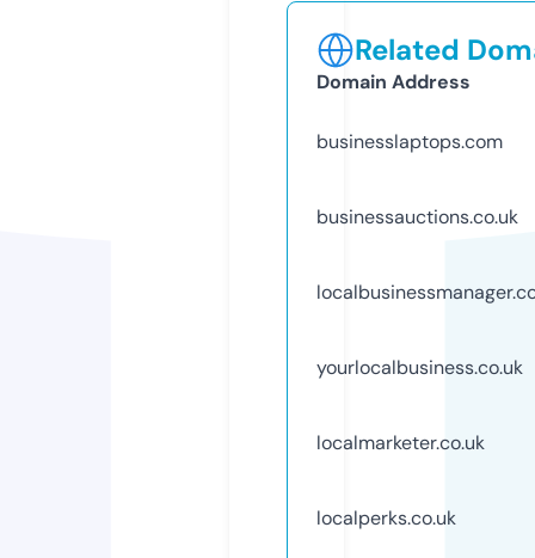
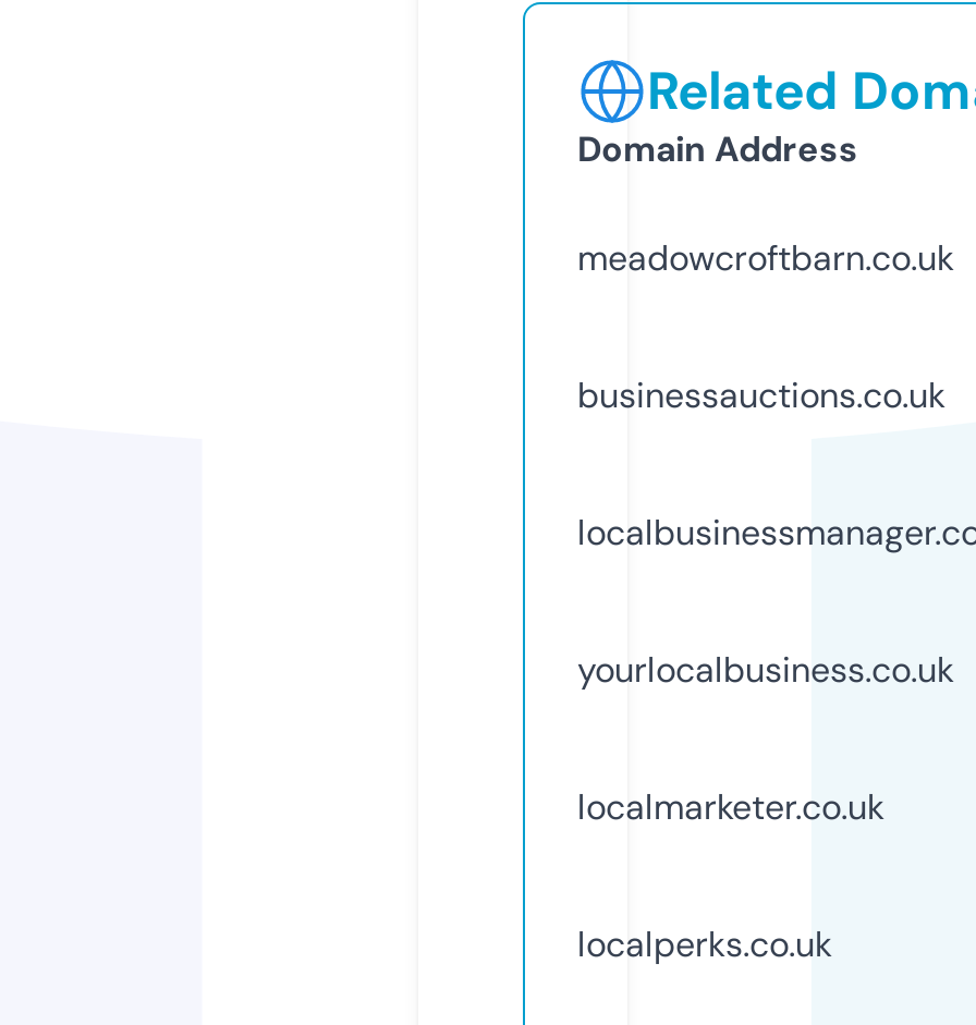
- businesslaptops.com
+ meadowcroftbarn.co.uk
